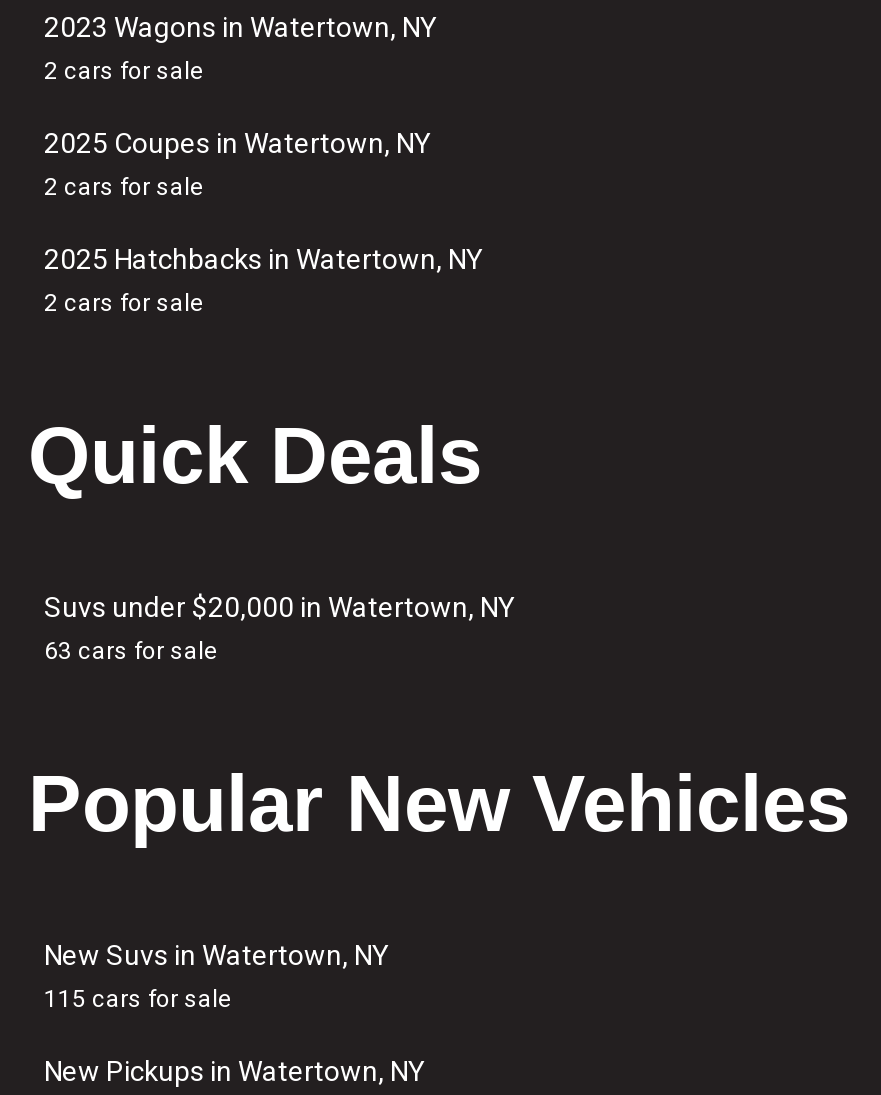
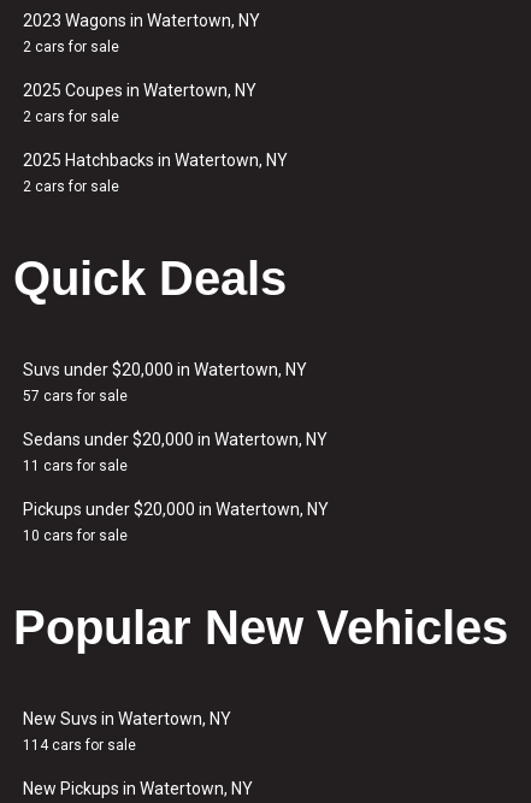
- 63 cars for sale
+ 57 cars for sale
+ Sedans under $20,000 in Watertown, NY
+ 11 cars for sale
+ Pickups under $20,000 in Watertown, NY
+ 10 cars for sale

- 115 cars for sale
+ 114 cars for sale
